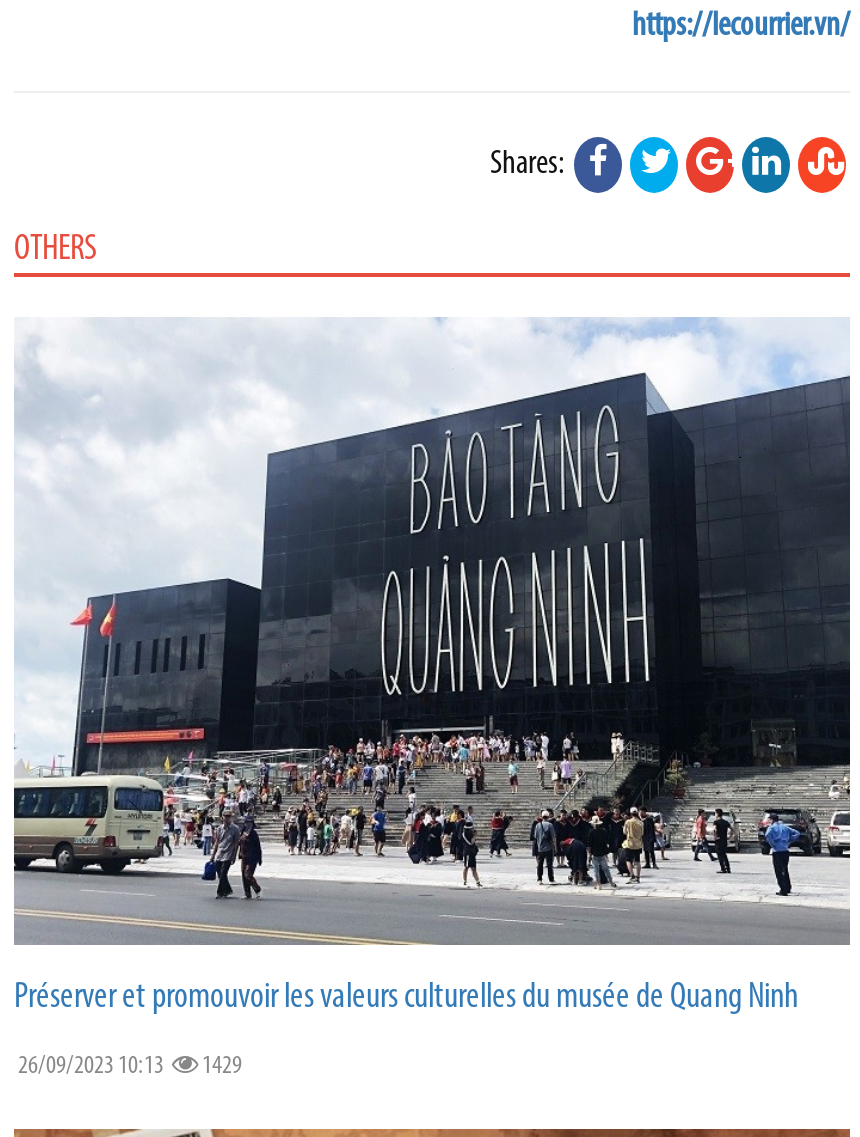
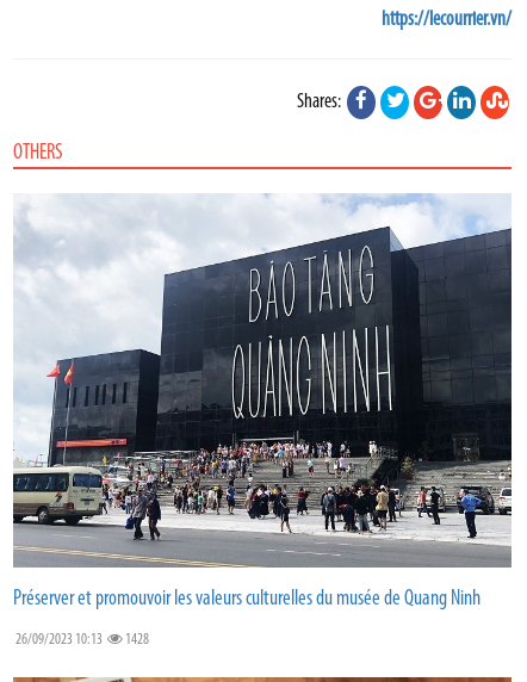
- 26/09/2023 10:13 1429
+ 26/09/2023 10:13 1428
